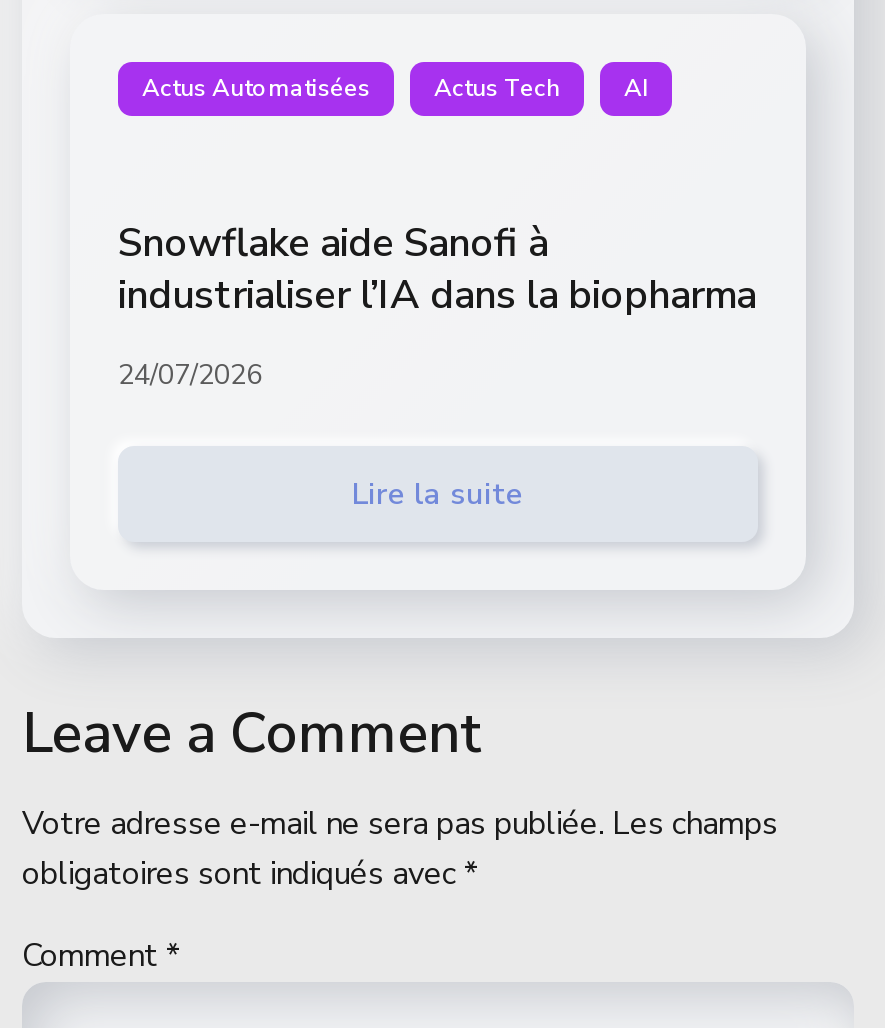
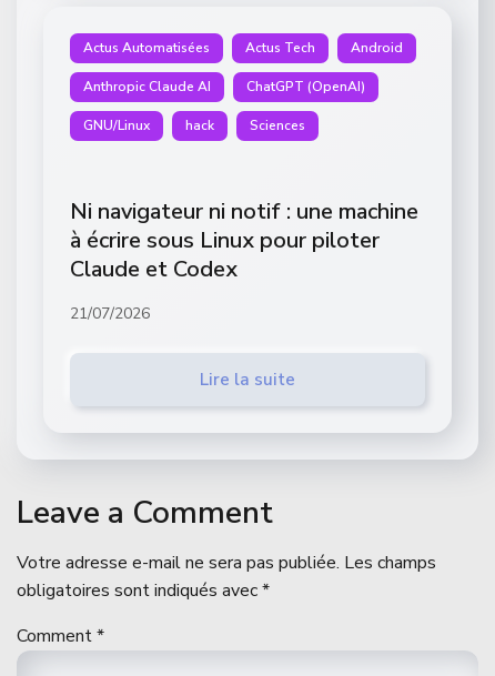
- AI
- Snowflake aide Sanofi à
- industrialiser l’IA dans la biopharma
- 24/07/2026
+ Android
+ Anthropic Claude AI
+ ChatGPT (OpenAI)
+ GNU/Linux
+ hack
+ Sciences
+ Ni navigateur ni notif : une machine
+ à écrire sous Linux pour piloter
+ Claude et Codex
+ 21/07/2026
